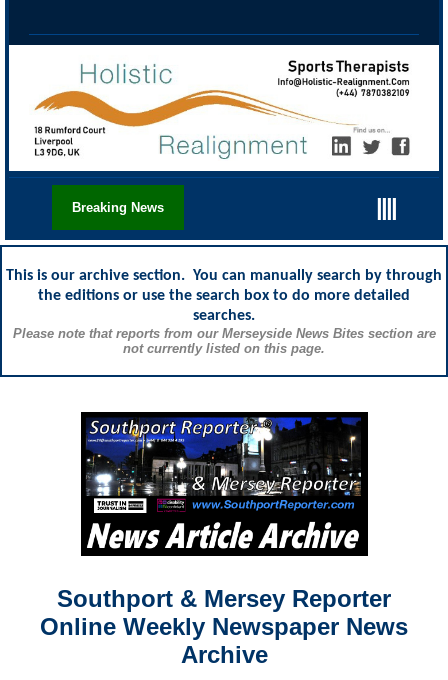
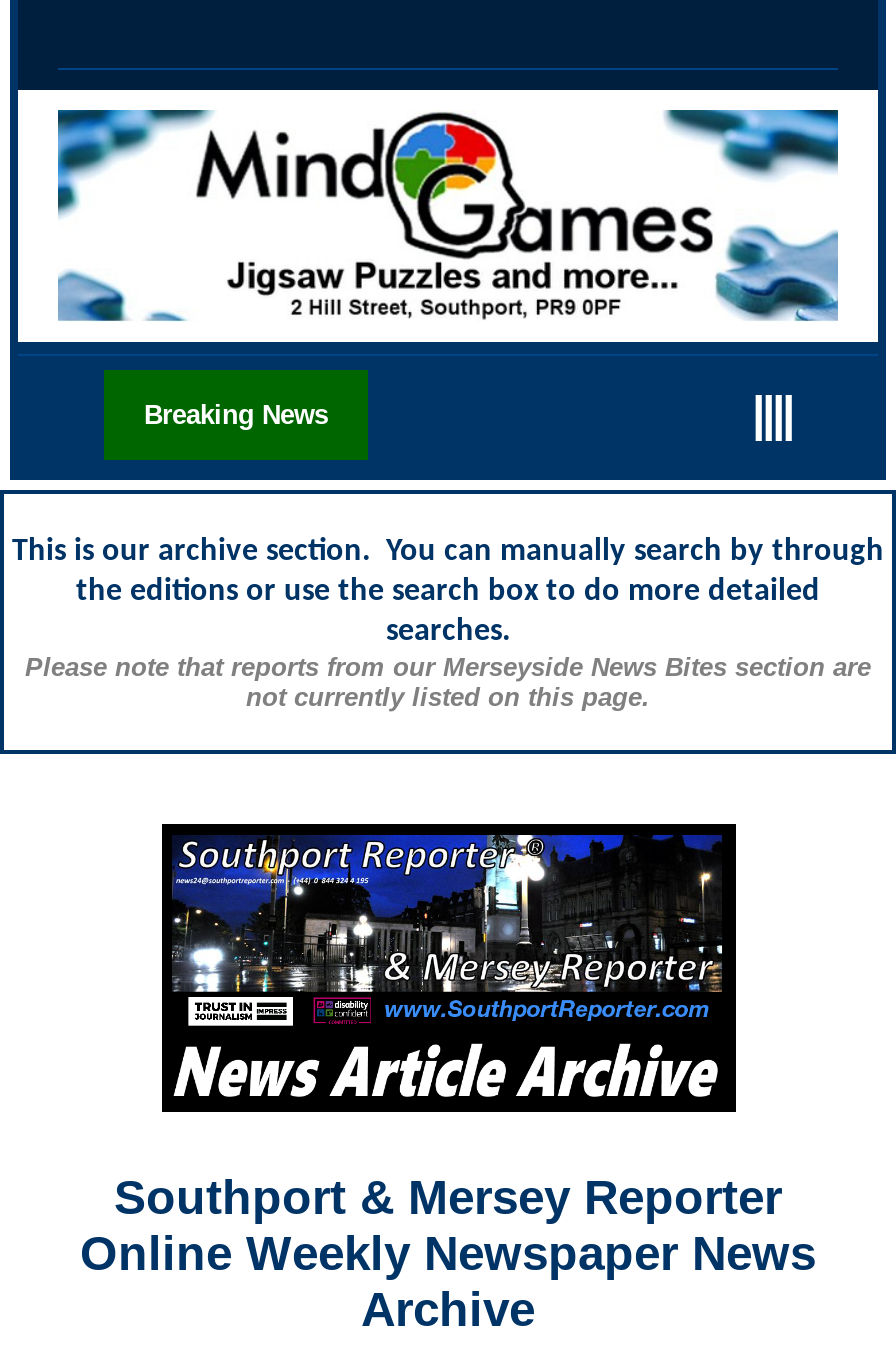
- [image]
+ [image]
